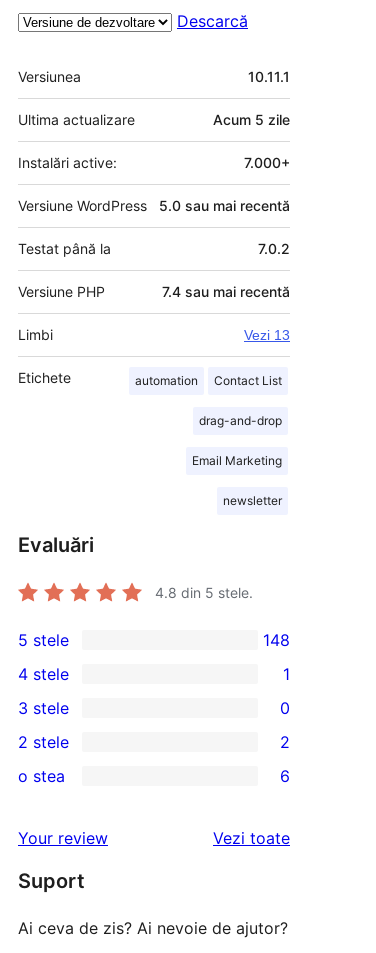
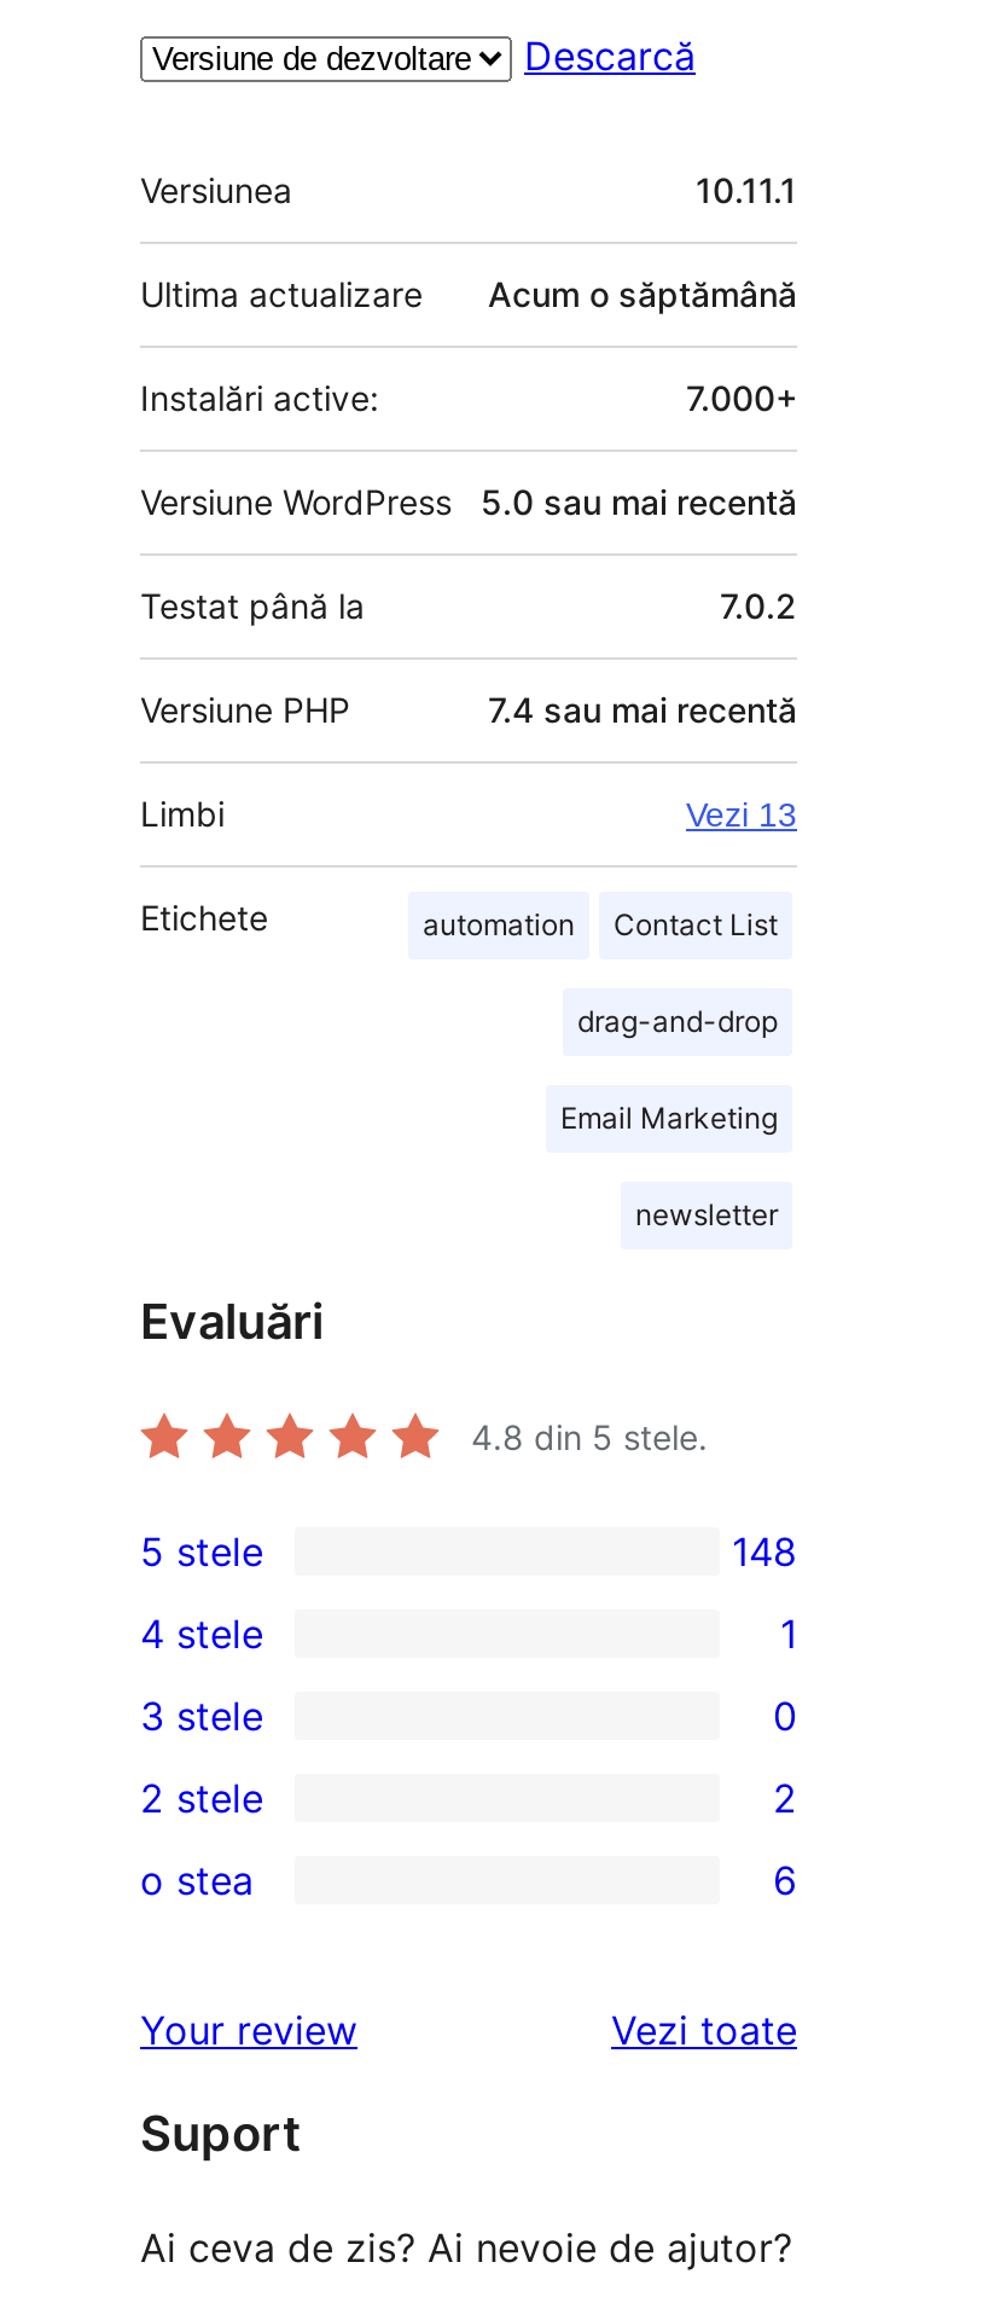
- Acum 5 zile
+ Acum o săptămână
